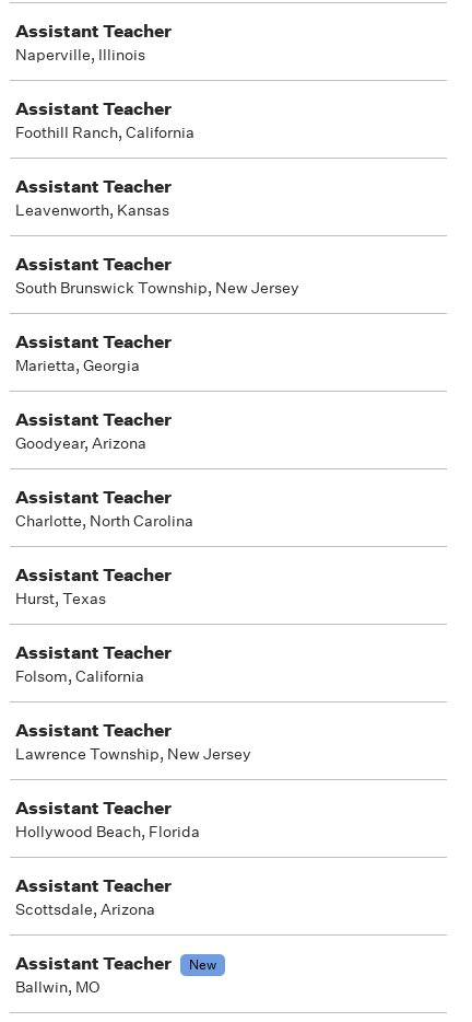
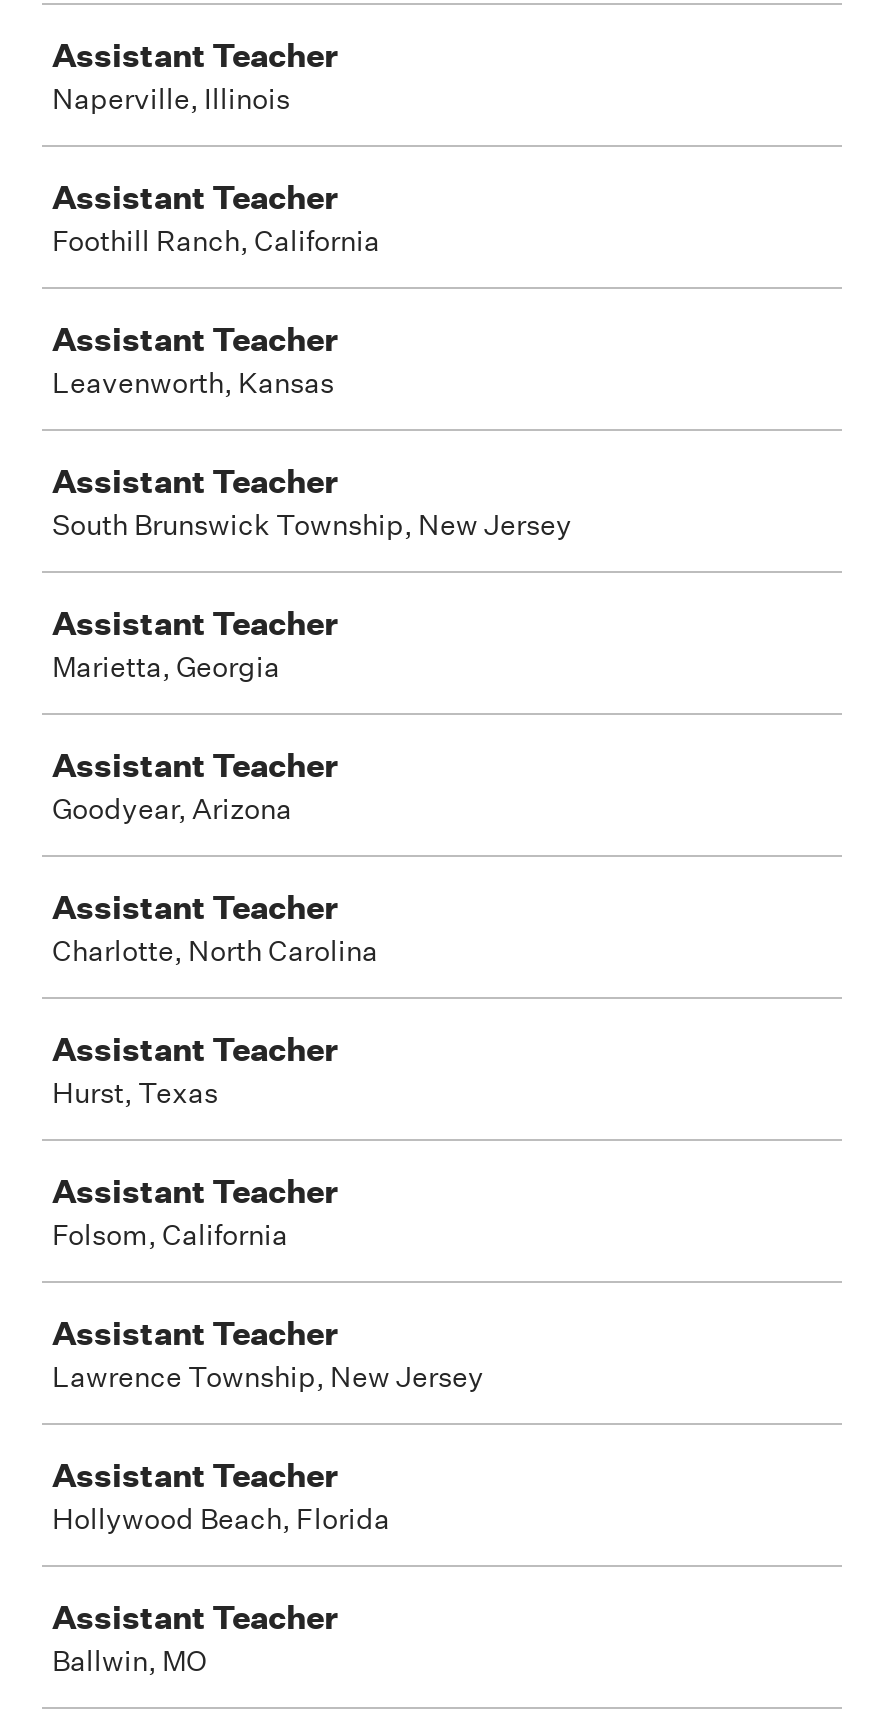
- Scottsdale, Arizona
- Assistant Teacher
- New
